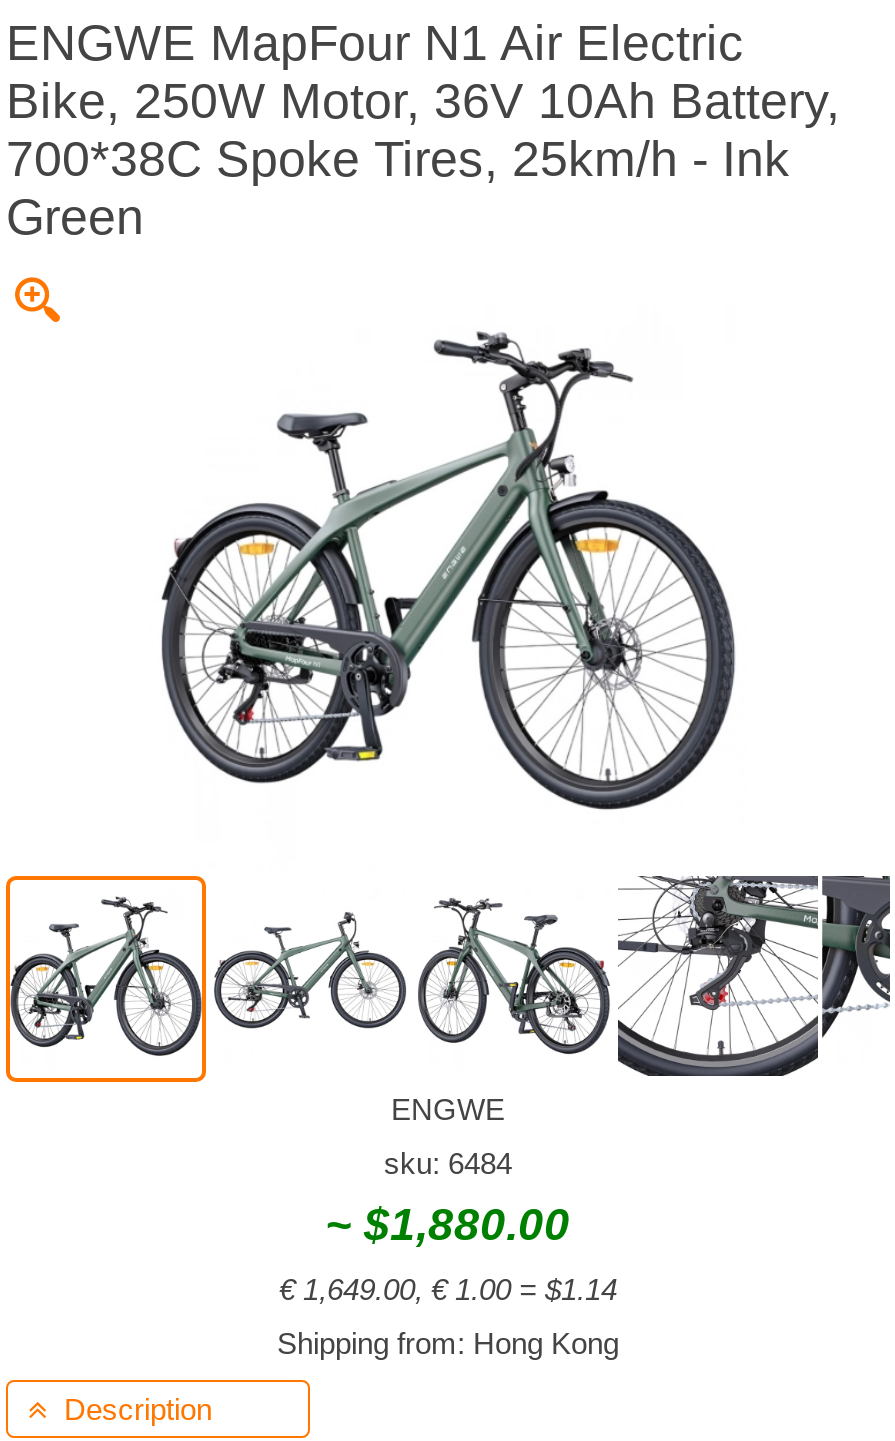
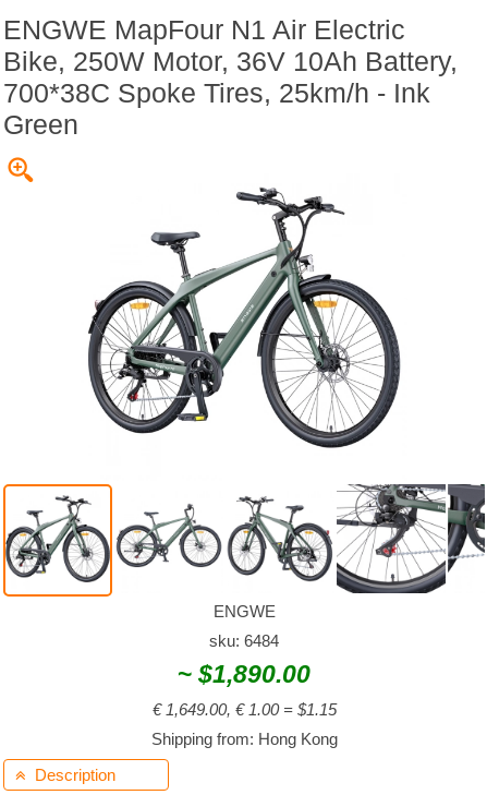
- ~ $1,880.00
+ ~ $1,890.00

- € 1,649.00, € 1.00 = $1.14
+ € 1,649.00, € 1.00 = $1.15
